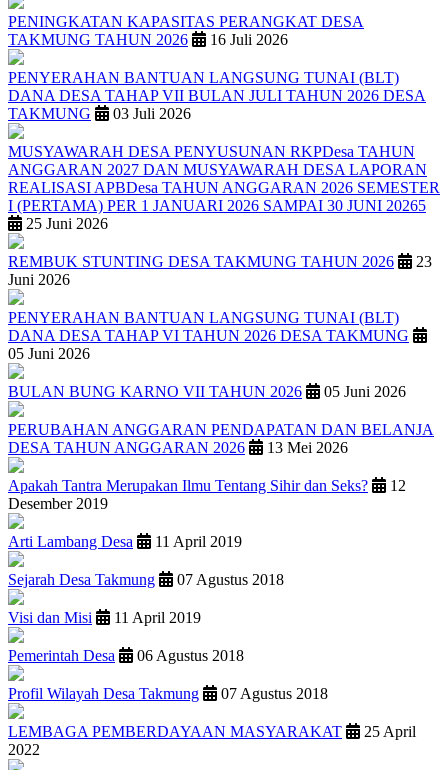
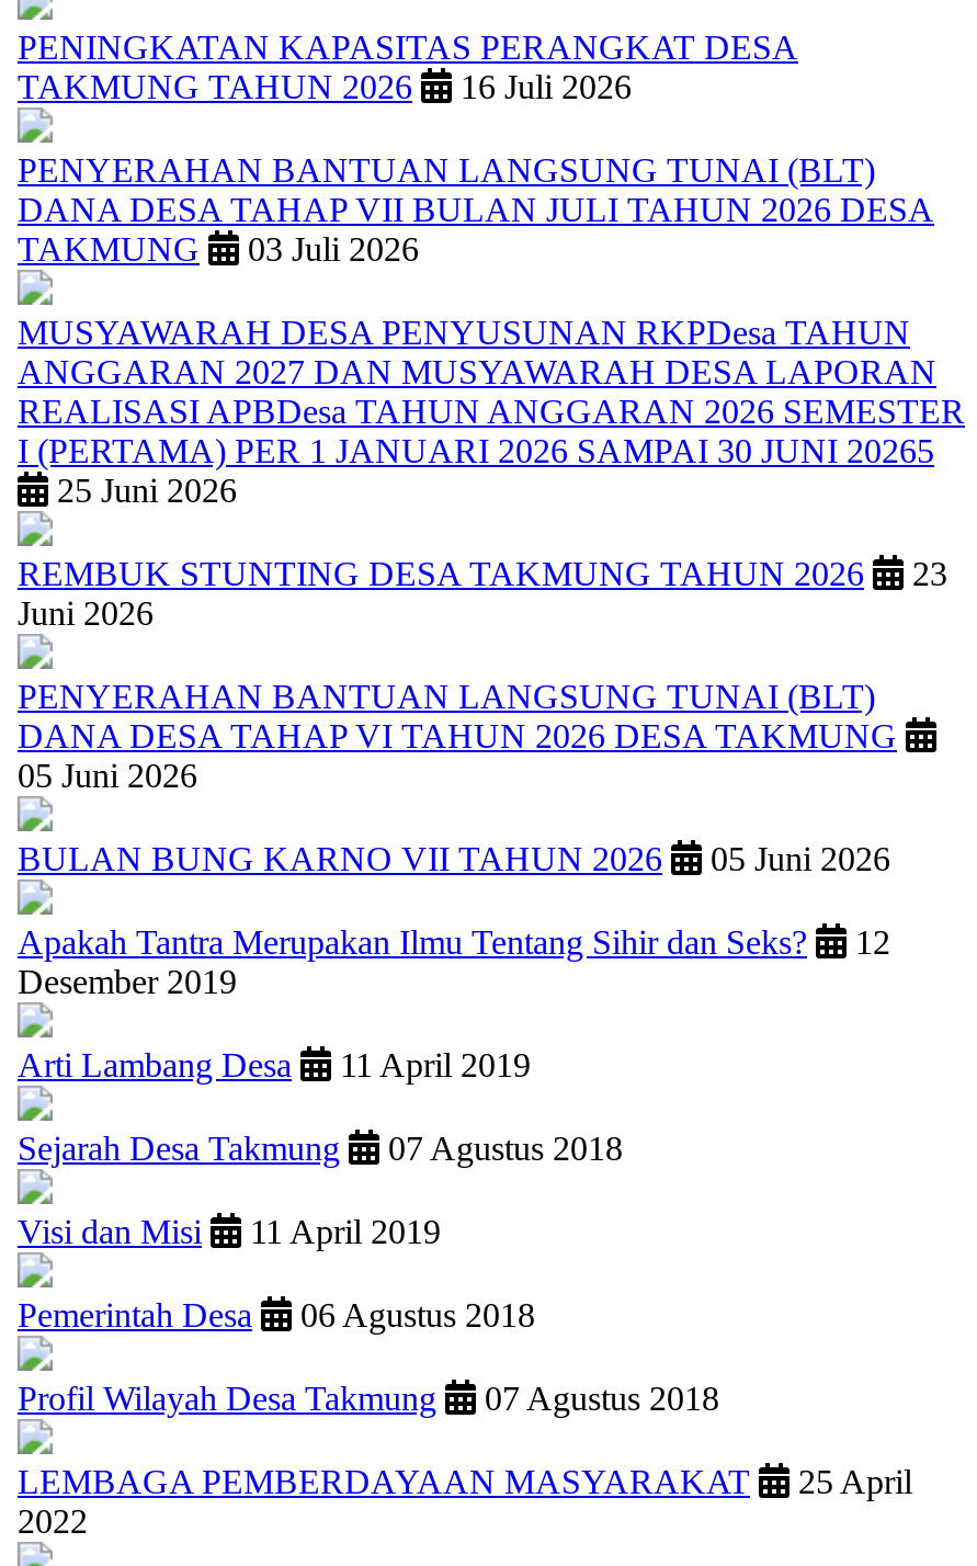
- PERUBAHAN ANGGARAN PENDAPATAN DAN BELANJA
- DESA TAHUN ANGGARAN 2026
- 13 Mei 2026
